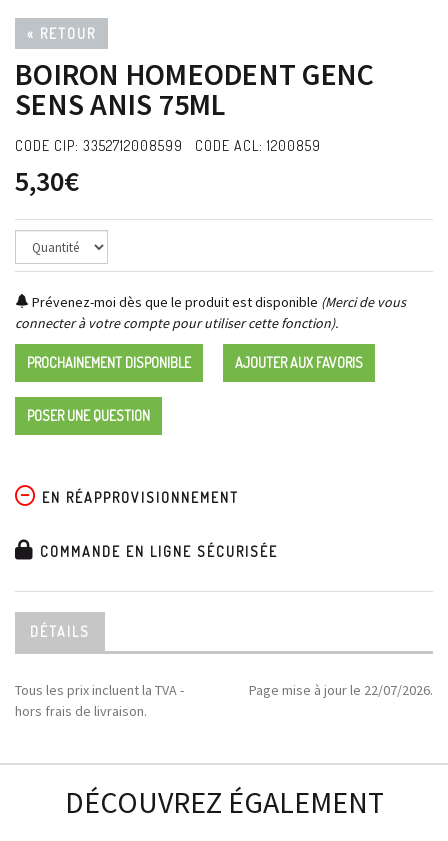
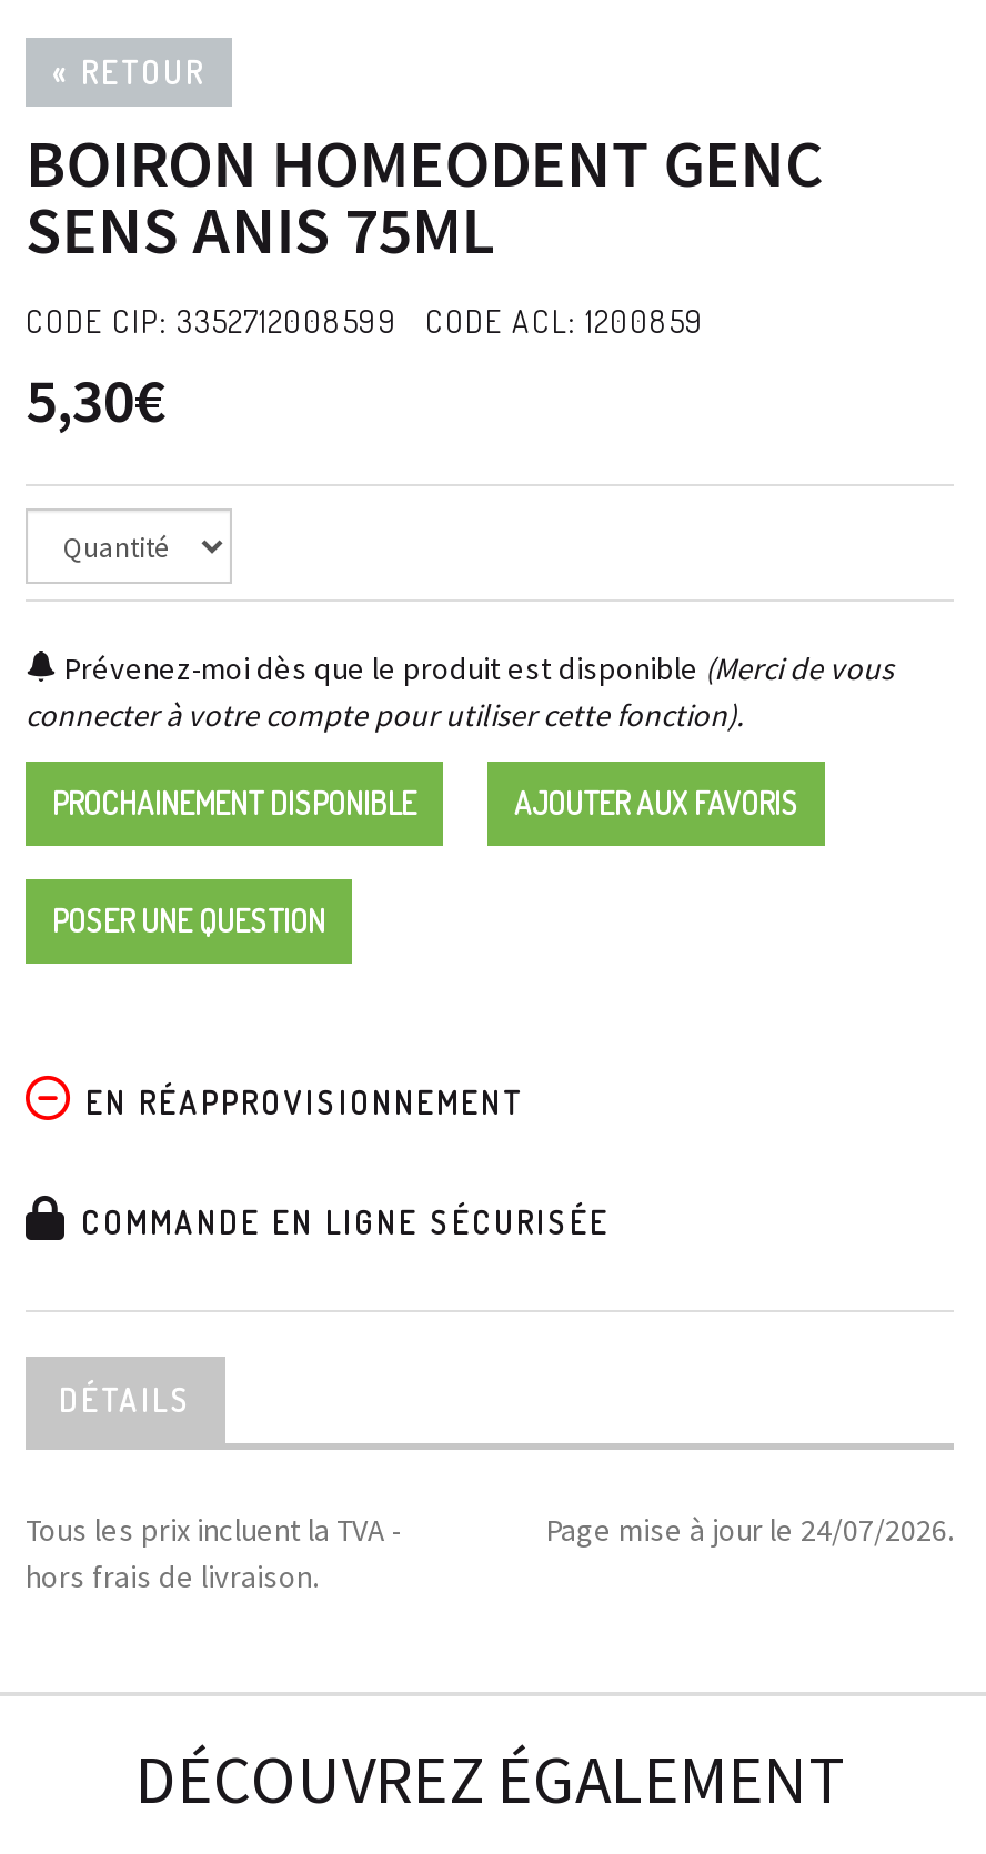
- Page mise à jour le 22/07/2026.
+ Page mise à jour le 24/07/2026.
